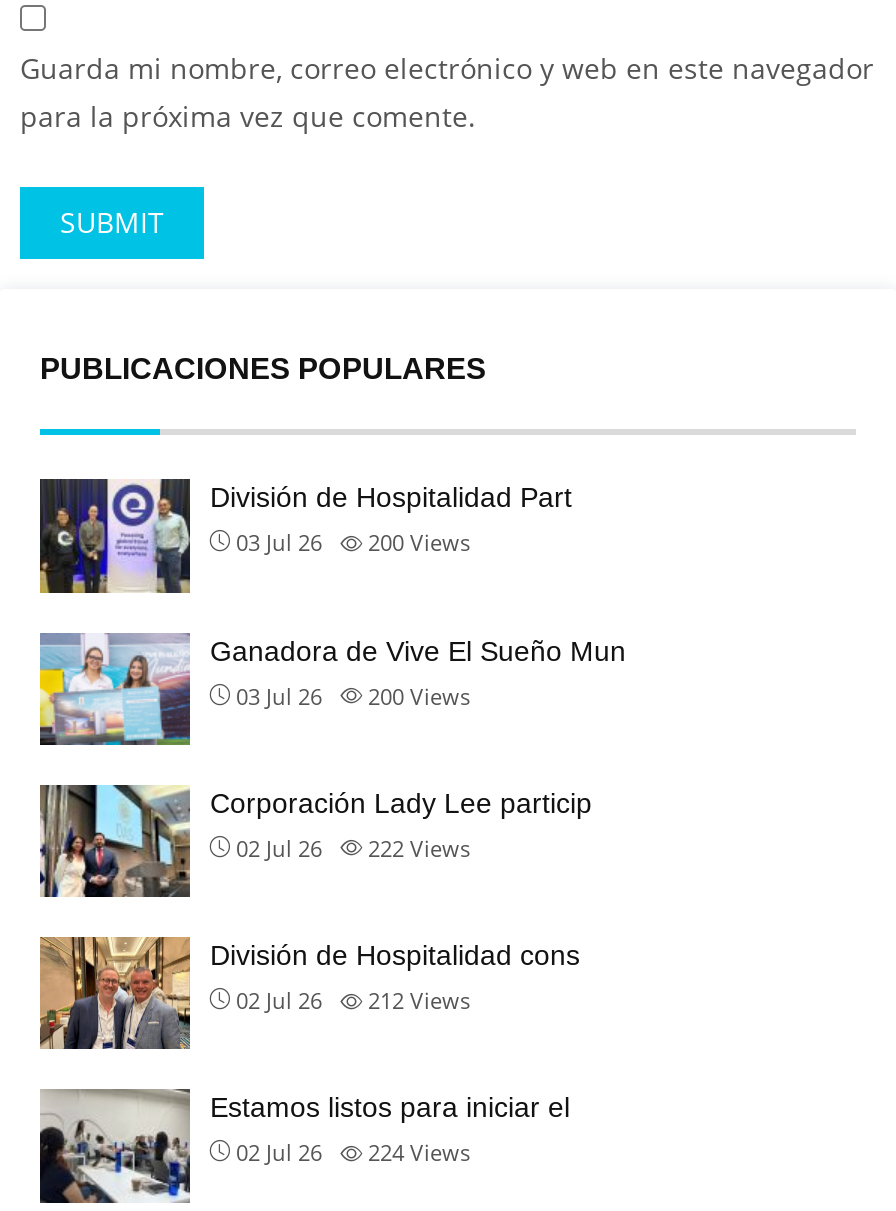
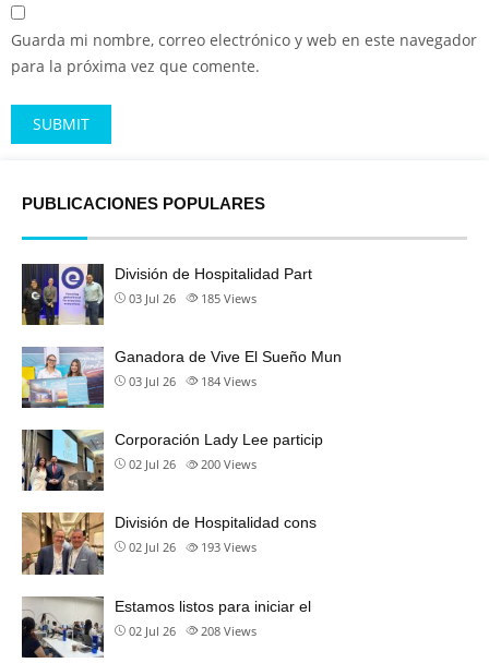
- 03 Jul 26 200 Views
+ 03 Jul 26 185 Views

- 03 Jul 26 200 Views
+ 03 Jul 26 184 Views

- 02 Jul 26 222 Views
+ 02 Jul 26 200 Views

- 02 Jul 26 212 Views
+ 02 Jul 26 193 Views

- 02 Jul 26 224 Views
+ 02 Jul 26 208 Views
